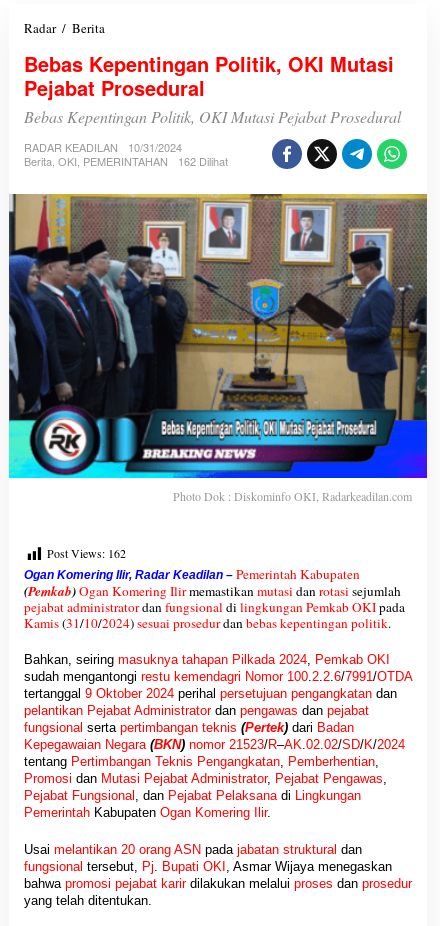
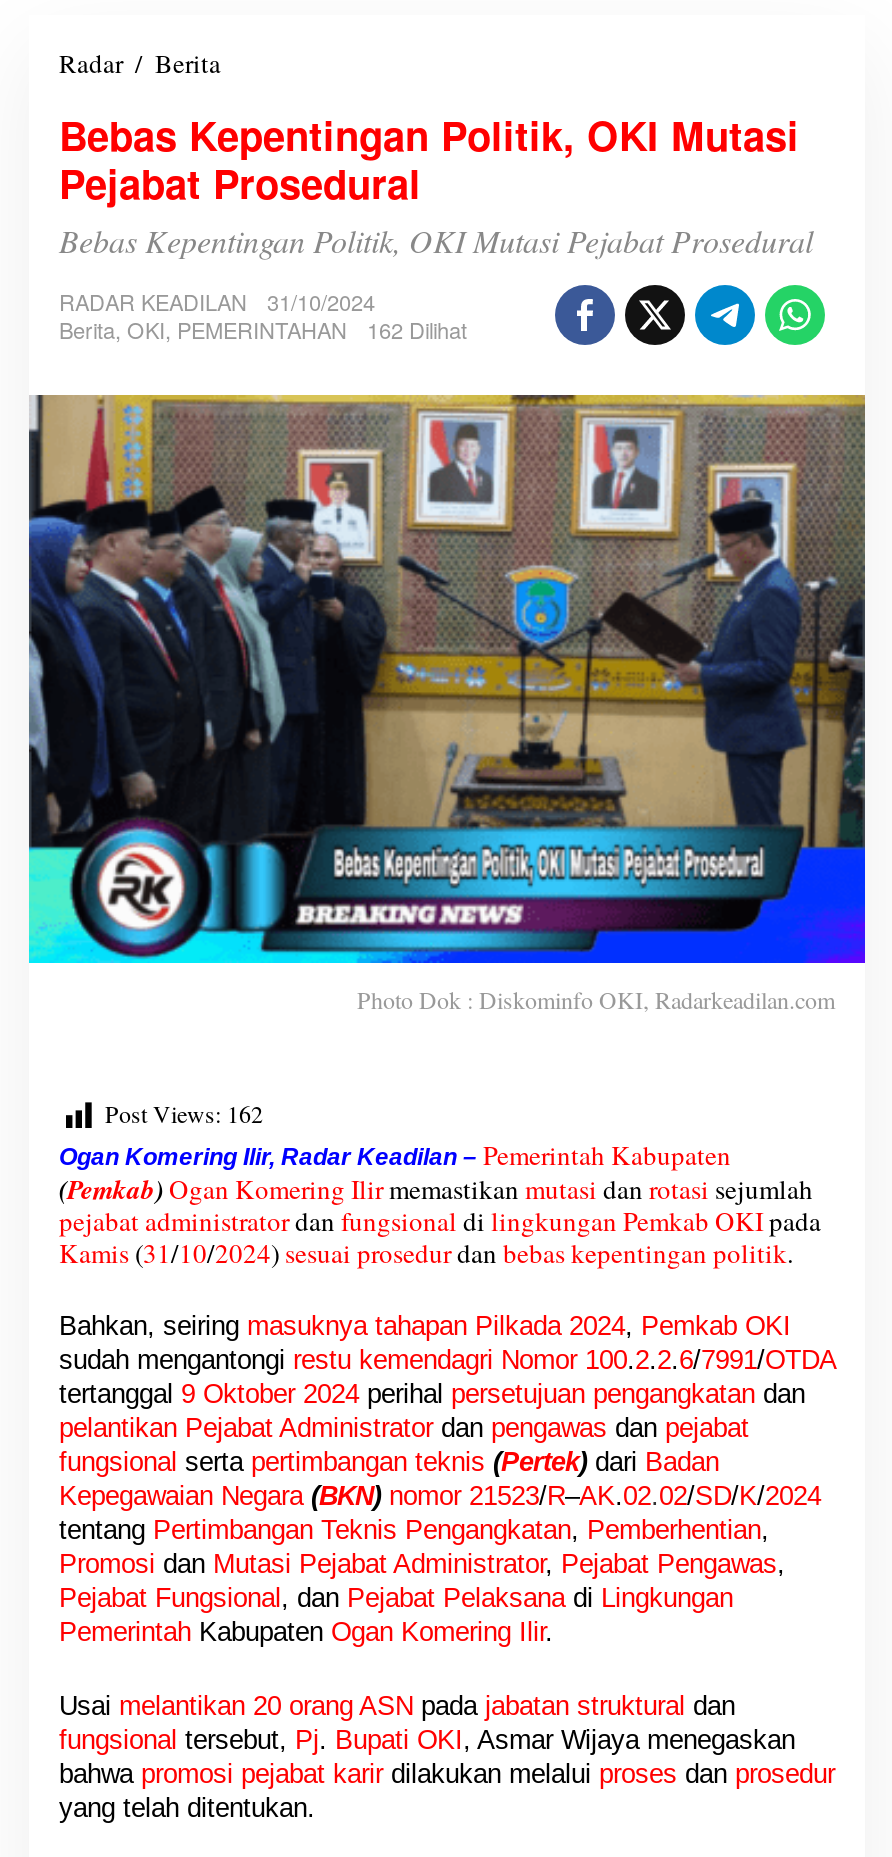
- 10/31/2024
+ 31/10/2024
